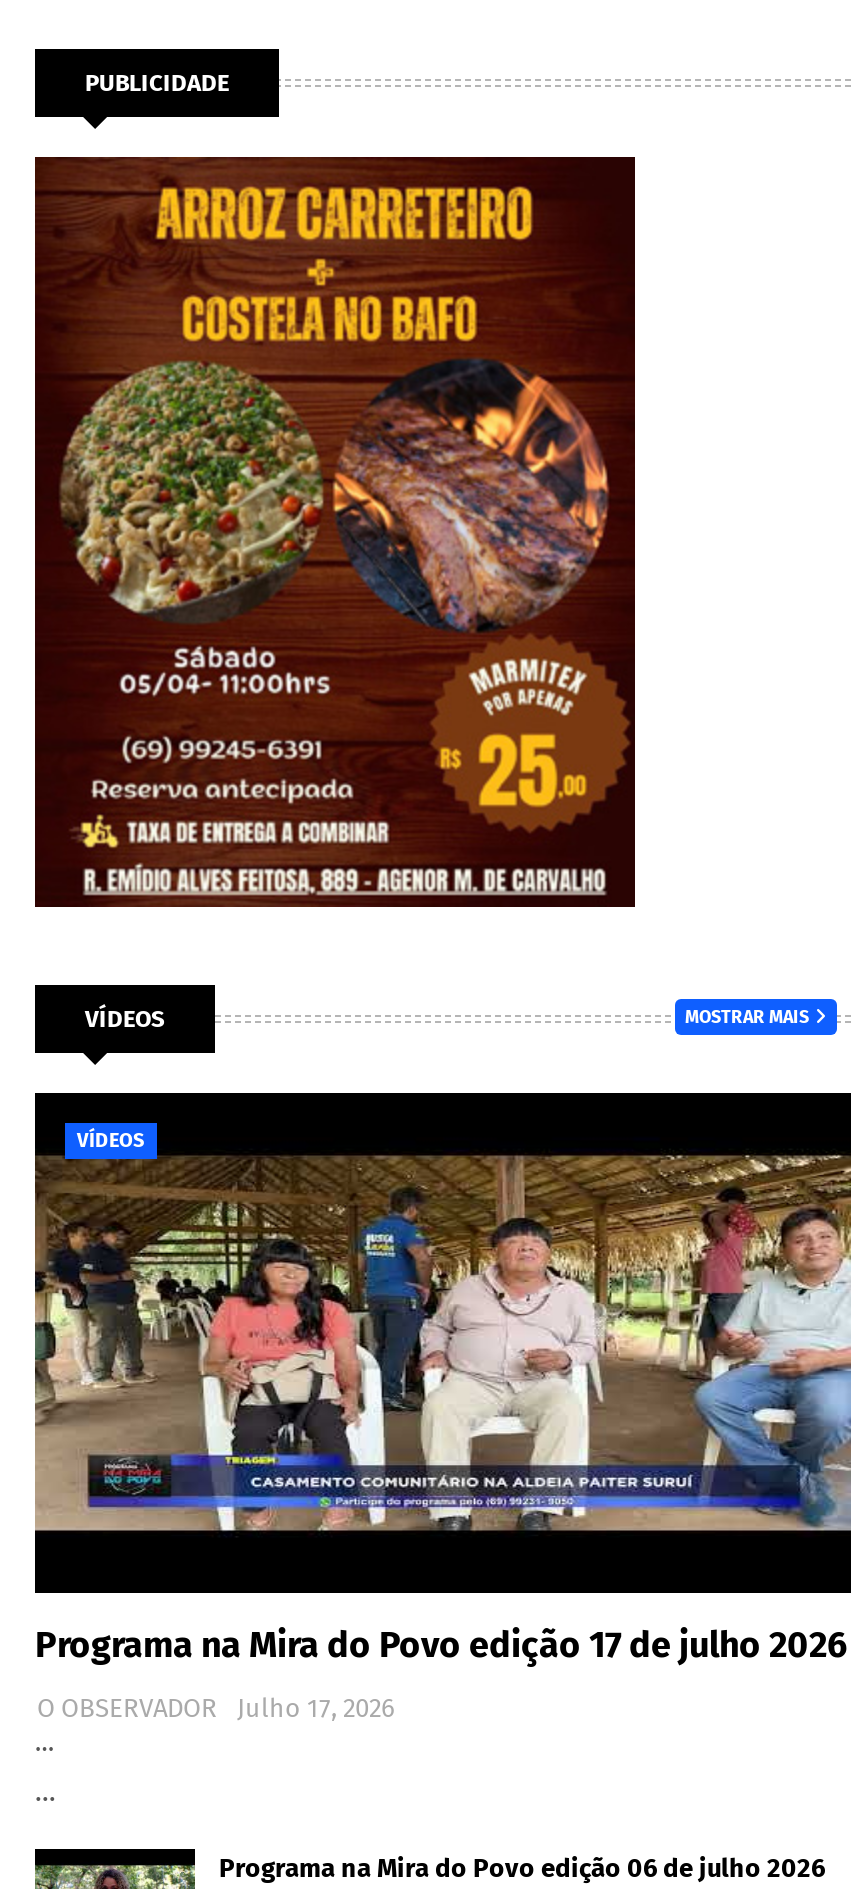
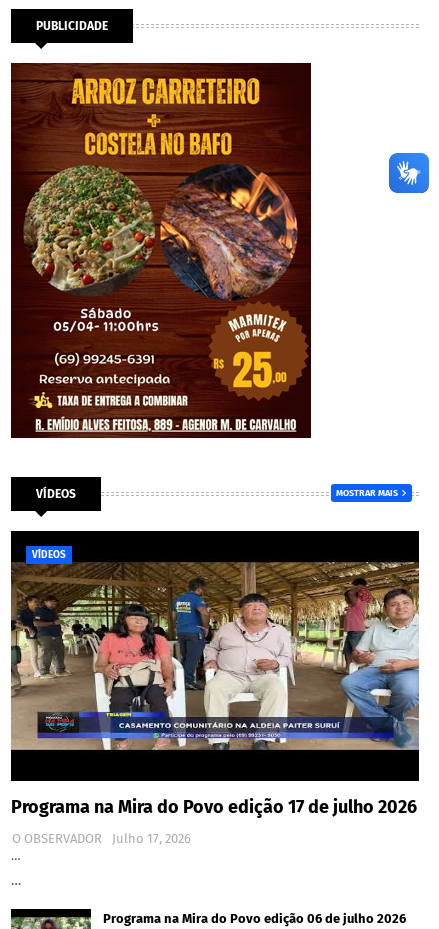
+ [image]
